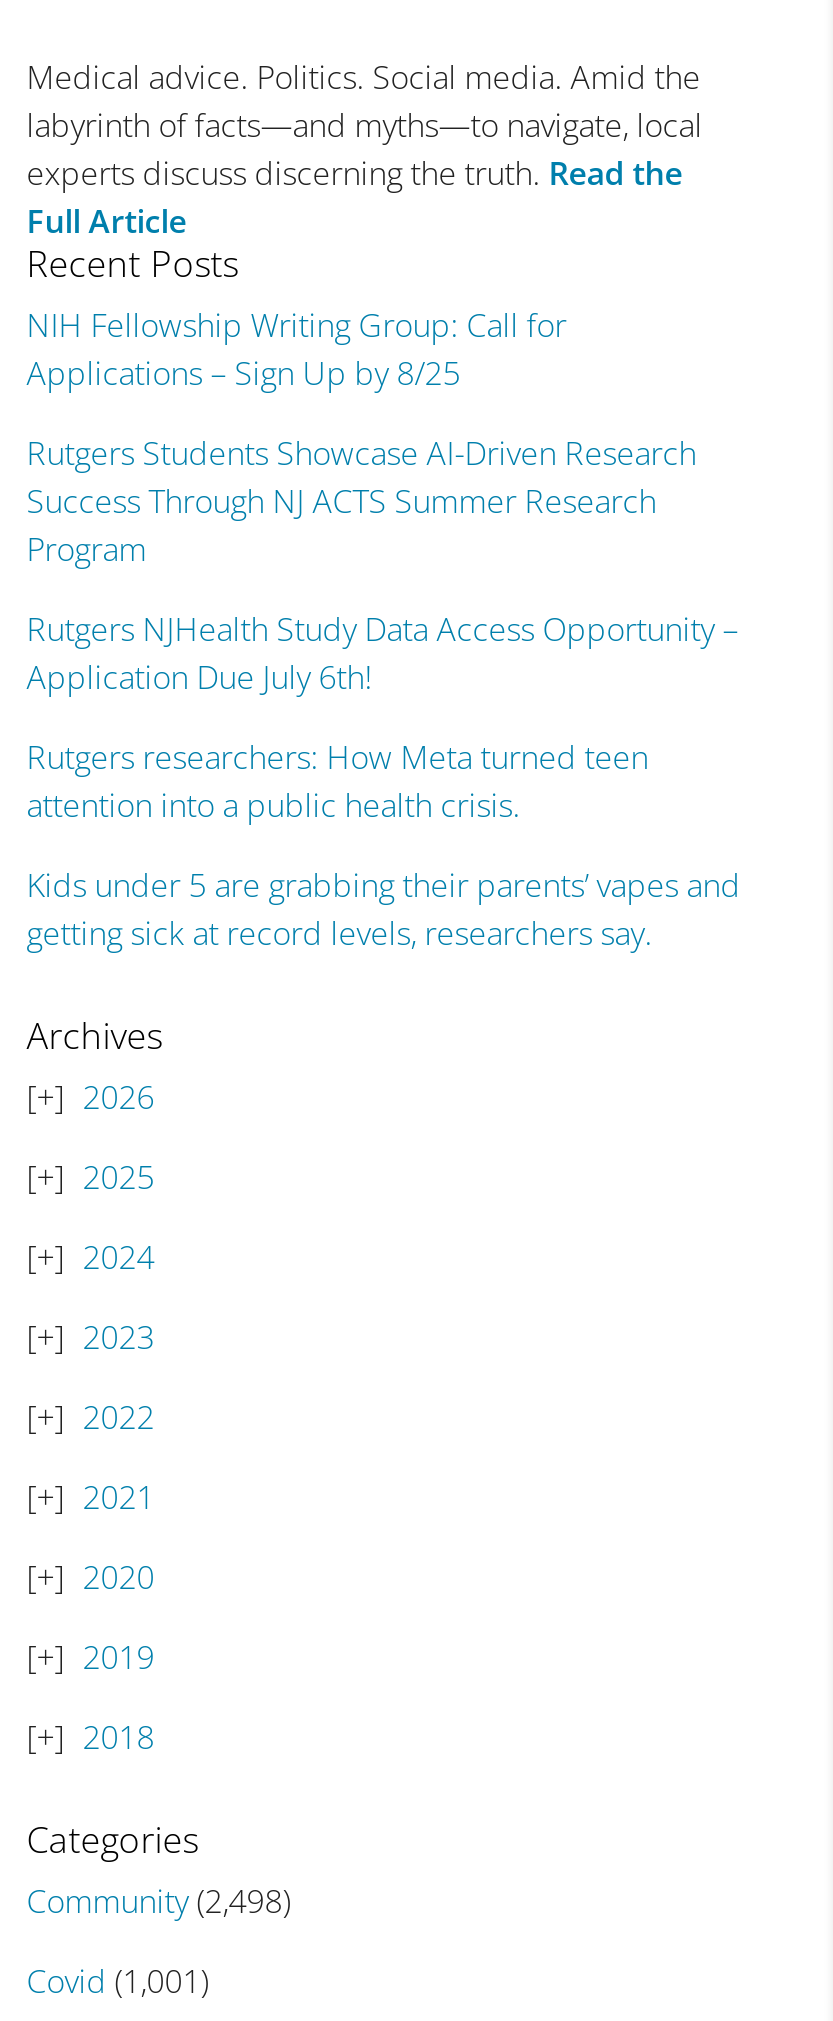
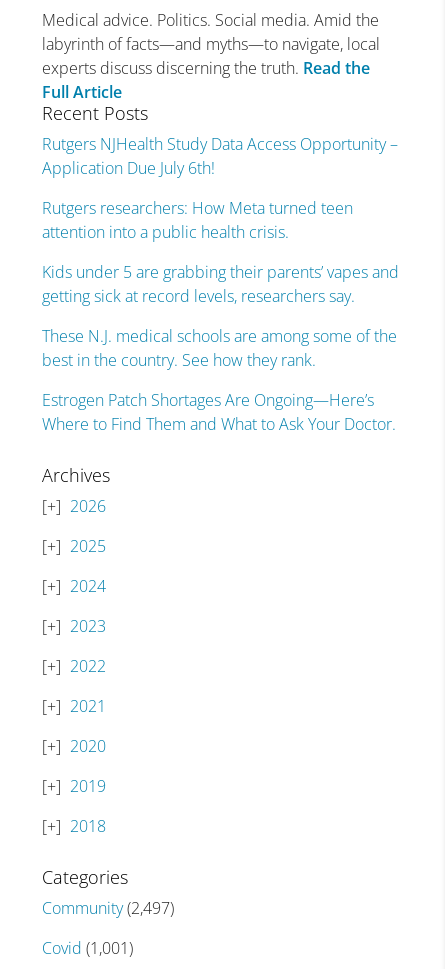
- NIH Fellowship Writing Group: Call for
- Applications – Sign Up by 8/25
- Rutgers Students Showcase AI-Driven Research
- Success Through NJ ACTS Summer Research
- Program

moved up: Rutgers NJHealth Study Data Access Opportunity – | Application Due July 6th! | Rutgers researchers: How Meta turned teen | attention into a public health crisis. | Kids under 5 are grabbing their parents’ vapes and | getting sick at record levels, researchers say.

+ These N.J. medical schools are among some of the
+ best in the country. See how they rank.
+ Estrogen Patch Shortages Are Ongoing—Here’s
+ Where to Find Them and What to Ask Your Doctor.

- Community (2,498)
+ Community (2,497)
